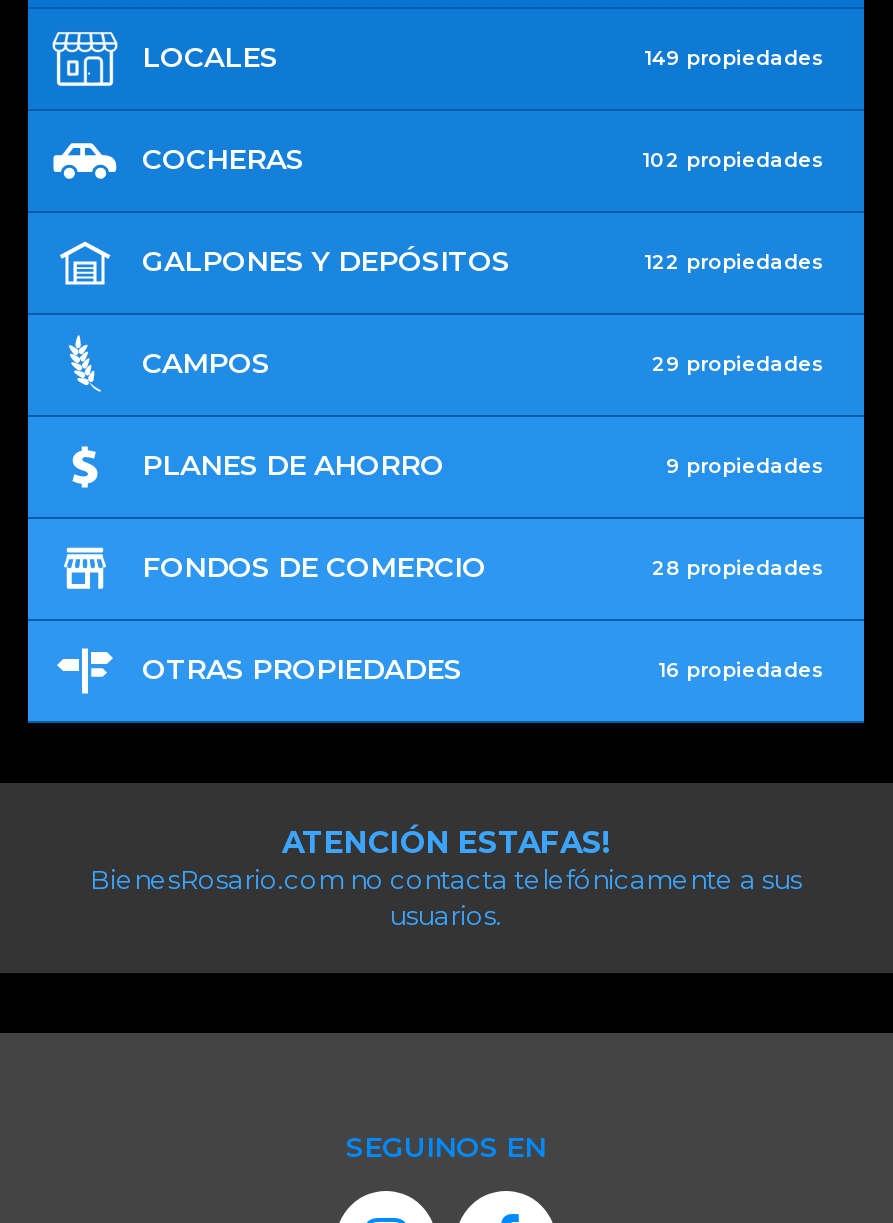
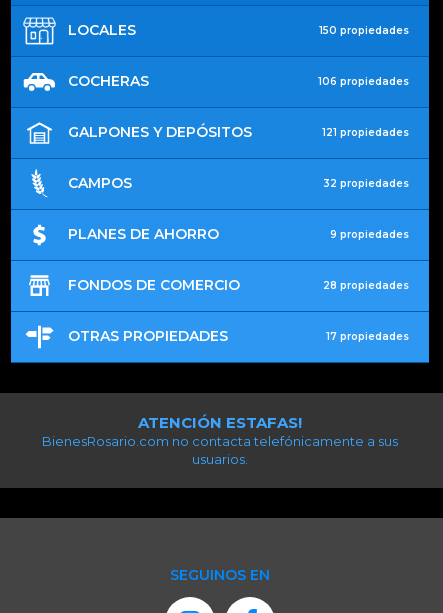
- 149 propiedades
+ 150 propiedades

- 102 propiedades
+ 106 propiedades

- 122 propiedades
+ 121 propiedades

- 29 propiedades
+ 32 propiedades

- 16 propiedades
+ 17 propiedades
